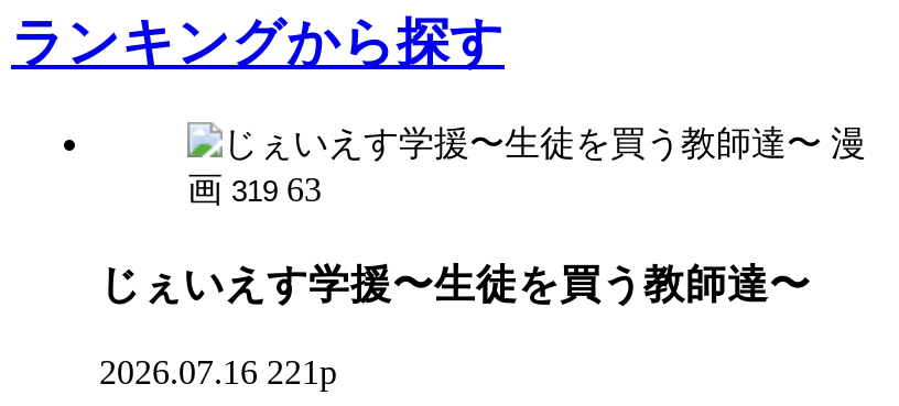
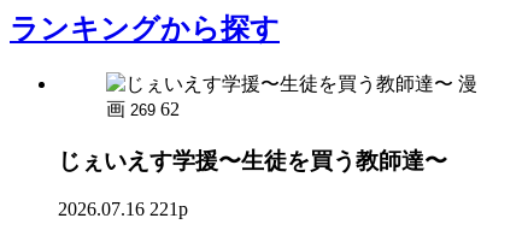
- 画 319 63
+ 画 269 62
